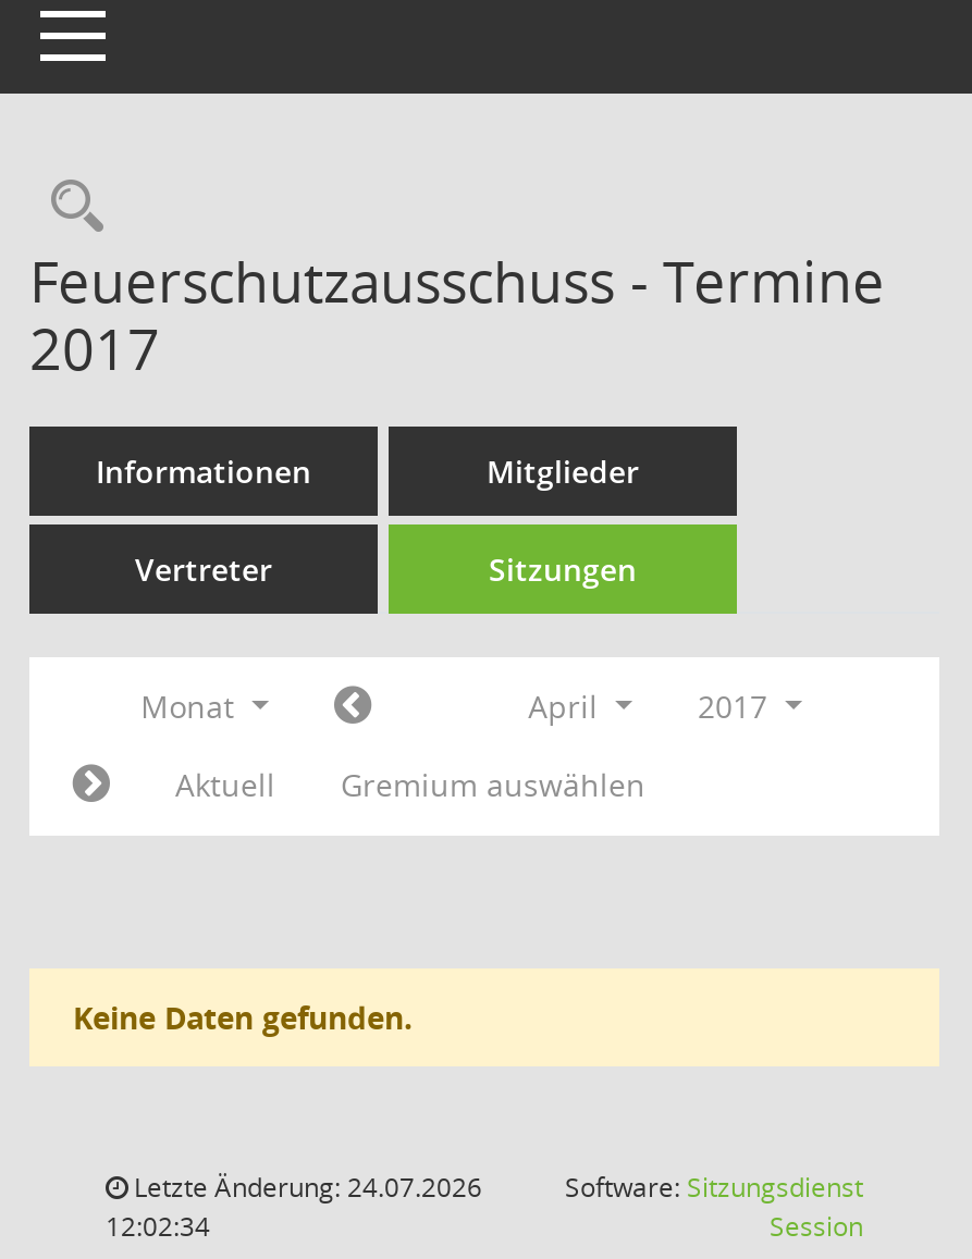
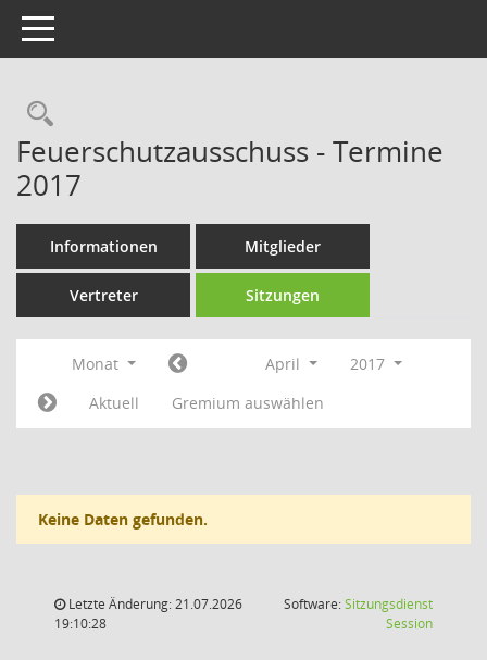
- Letzte Änderung: 24.07.2026
+ Letzte Änderung: 21.07.2026

- 12:02:34
+ 19:10:28
